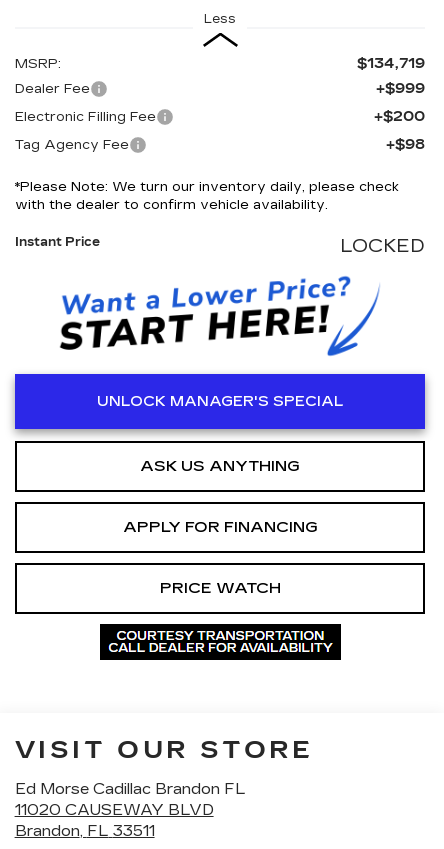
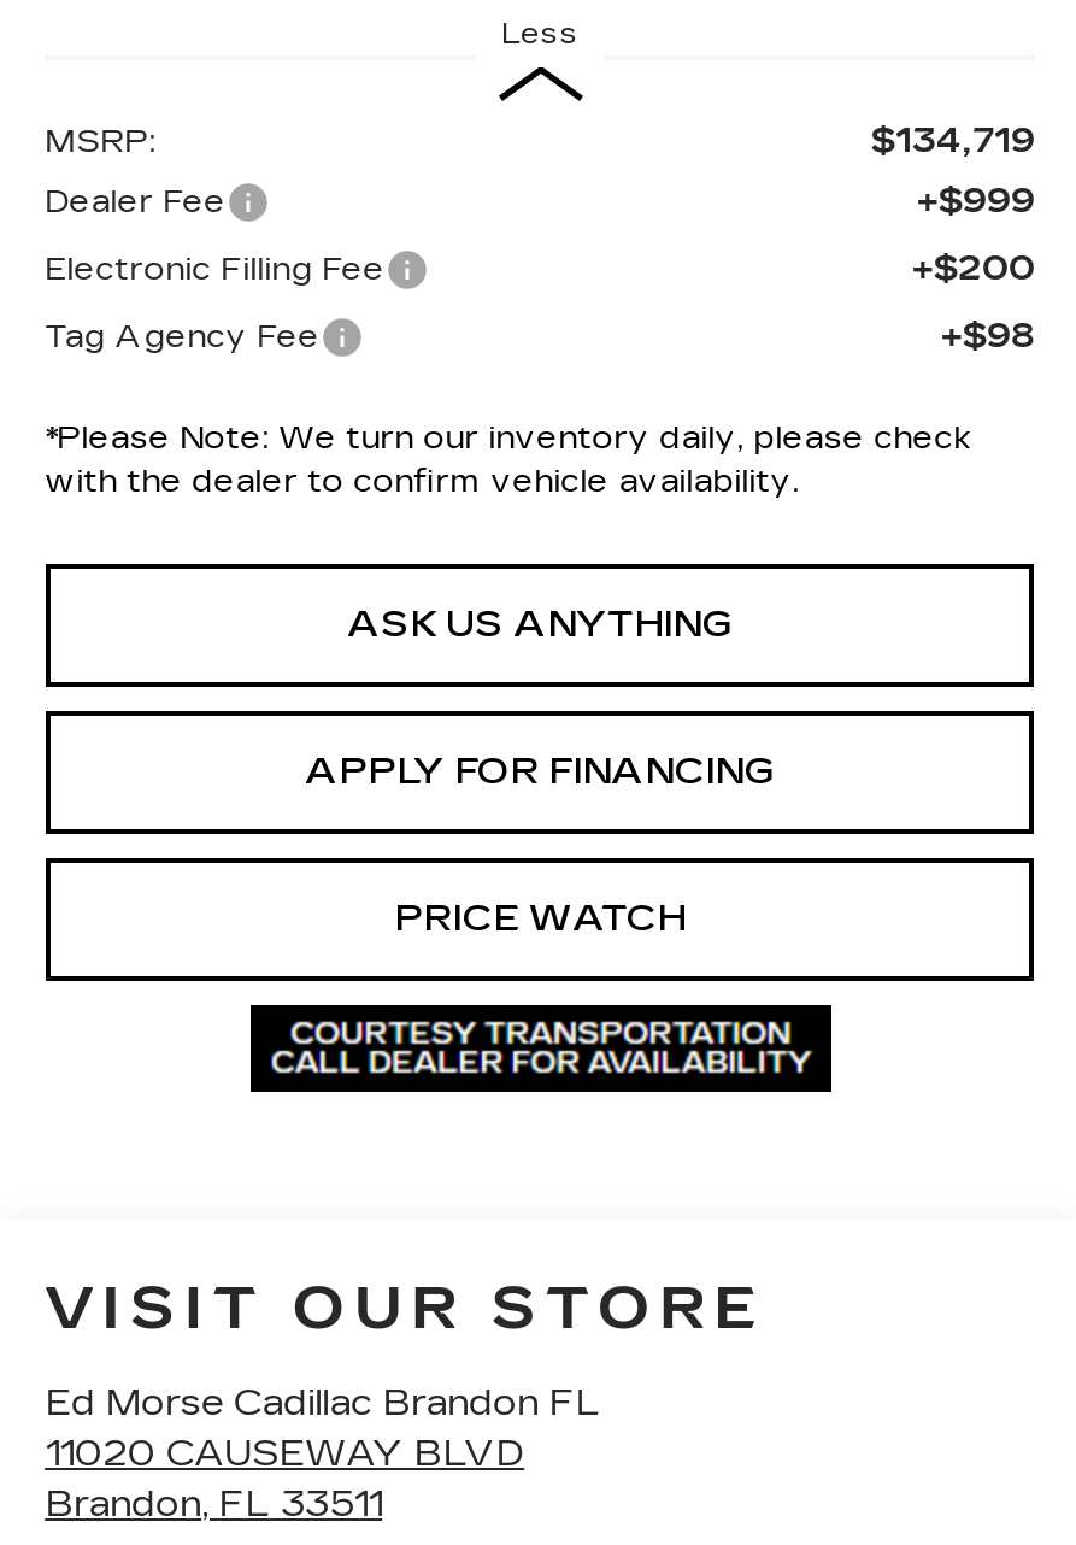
- Instant Price
- LOCKED

- [image]
- UNLOCK MANAGER'S SPECIAL

- [image]
